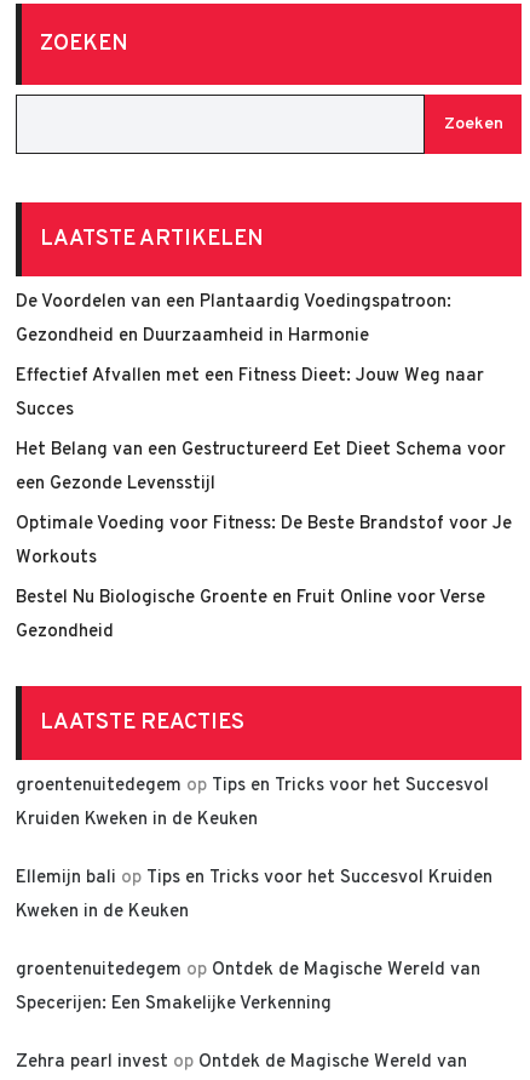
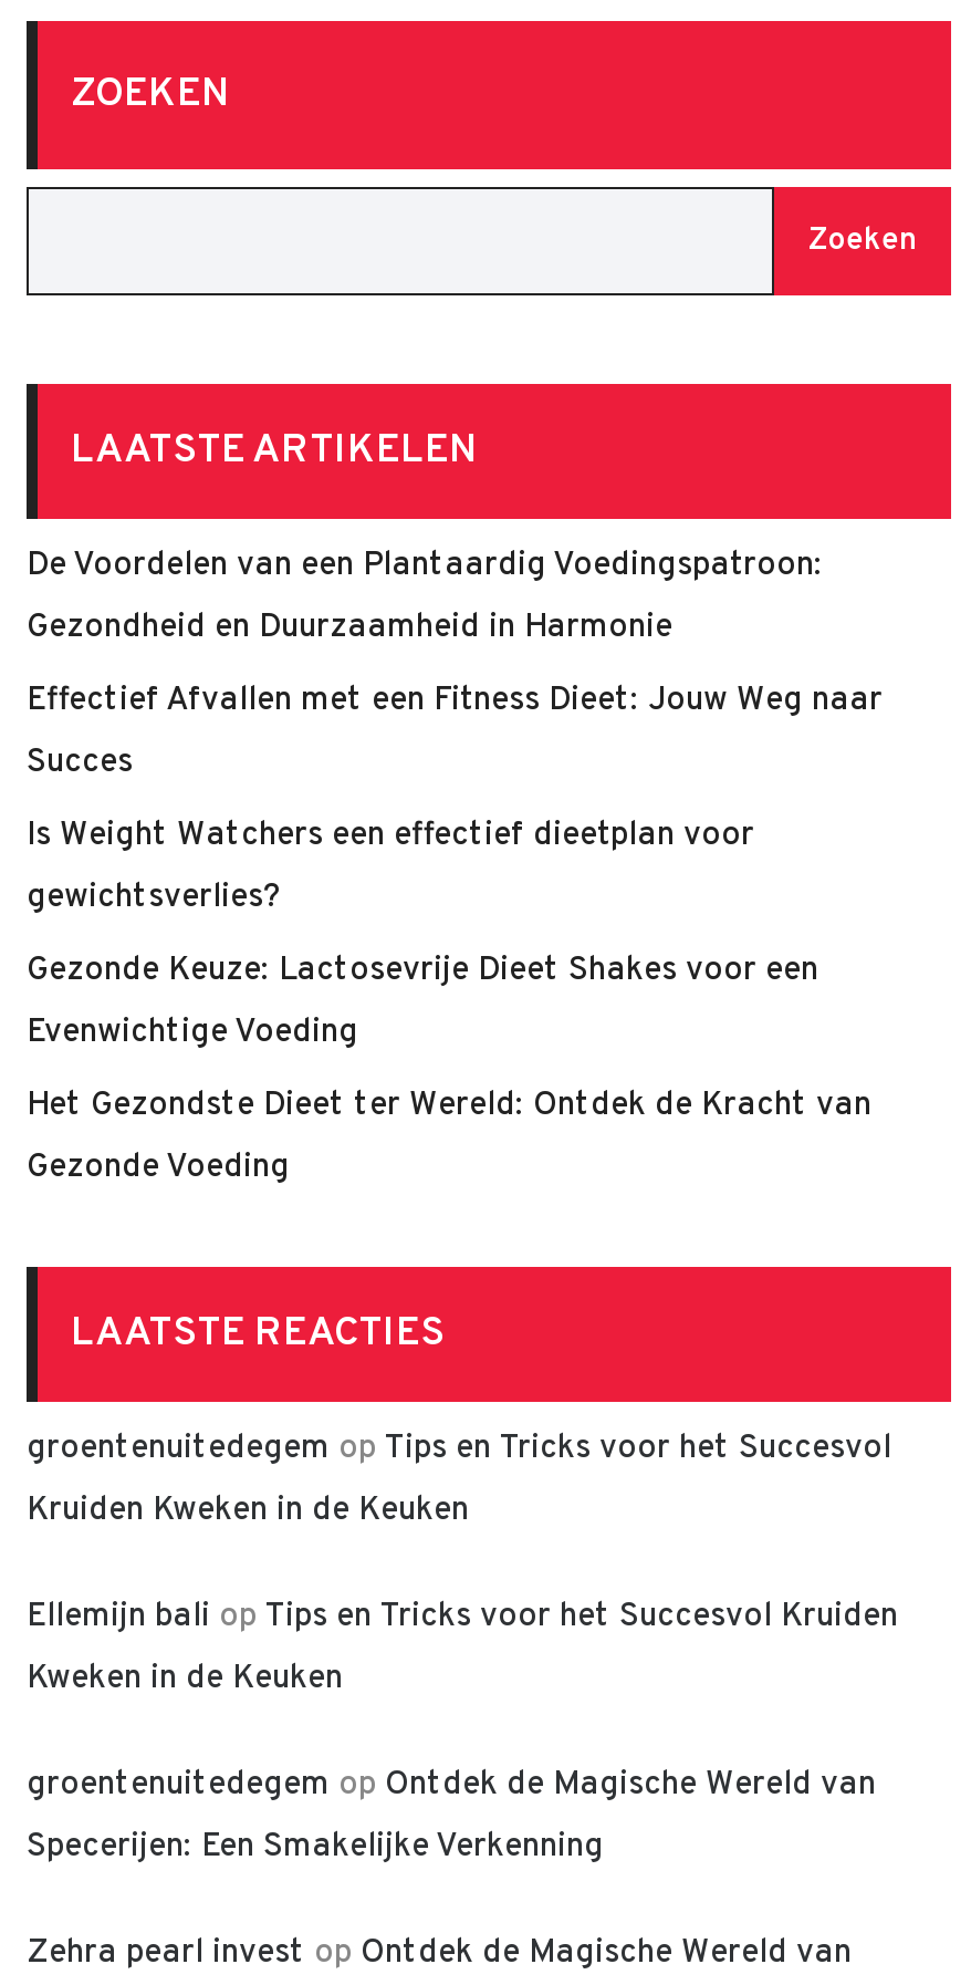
- Het Belang van een Gestructureerd Eet Dieet Schema voor
+ Is Weight Watchers een effectief dieetplan voor

- een Gezonde Levensstijl
+ gewichtsverlies?

- Optimale Voeding voor Fitness: De Beste Brandstof voor Je
+ Gezonde Keuze: Lactosevrije Dieet Shakes voor een

- Workouts
+ Evenwichtige Voeding

- Bestel Nu Biologische Groente en Fruit Online voor Verse
+ Het Gezondste Dieet ter Wereld: Ontdek de Kracht van

- Gezondheid
+ Gezonde Voeding
